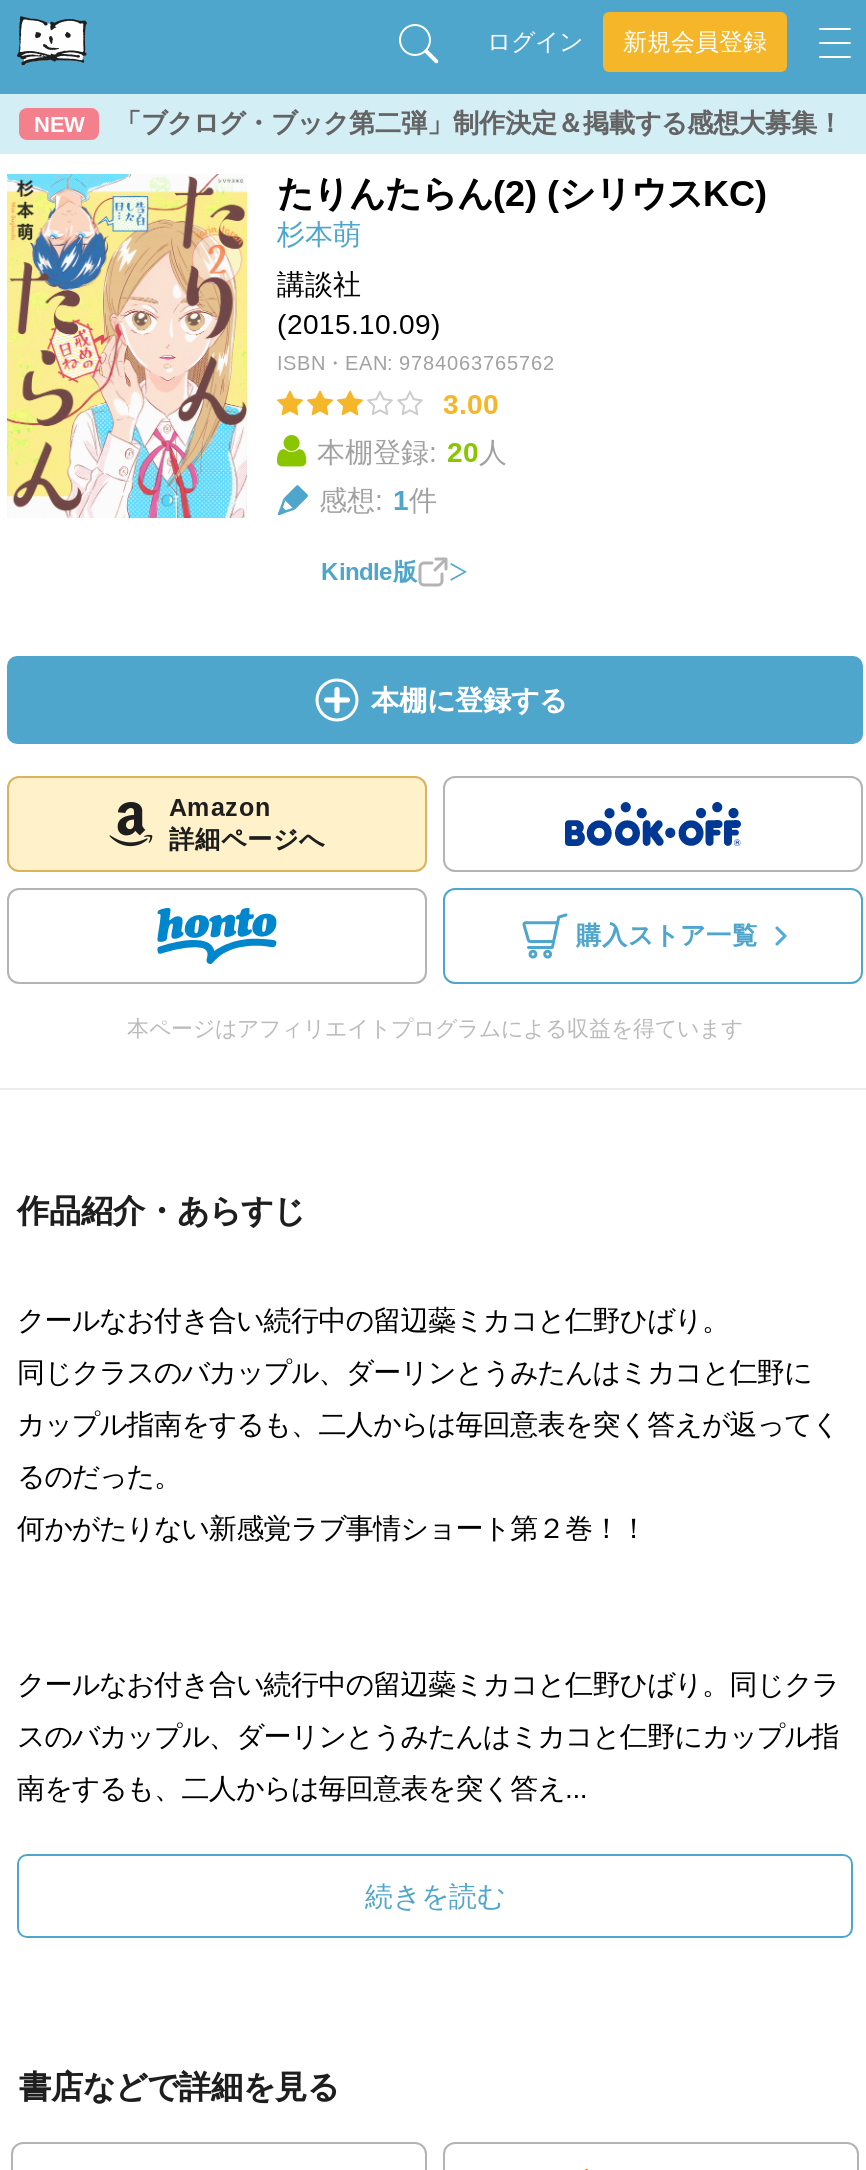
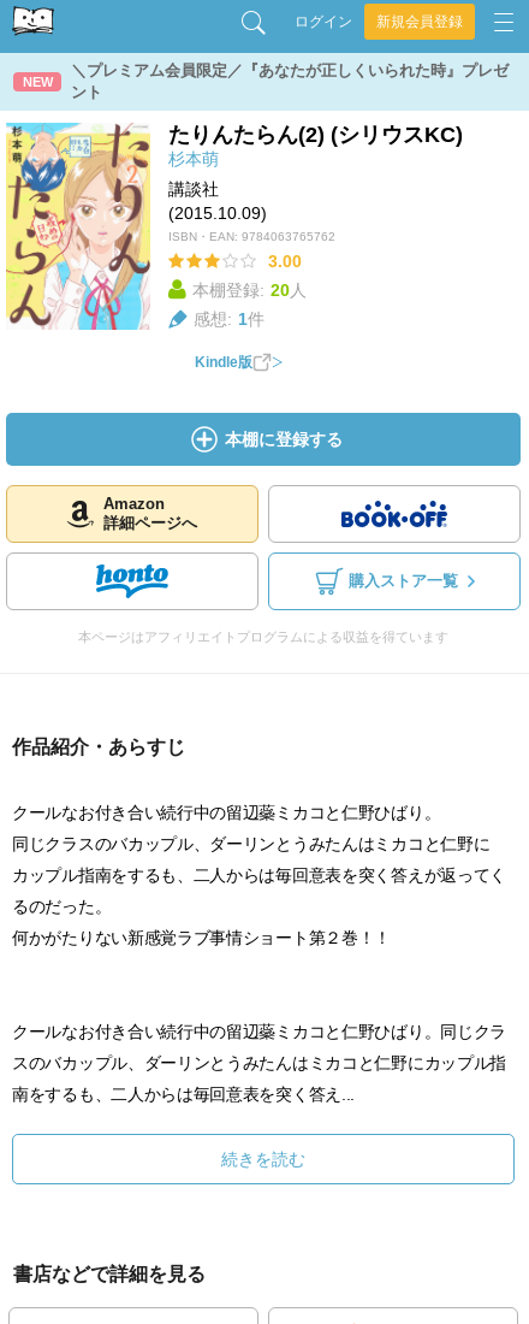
- 「ブクログ・ブック第二弾」制作決定＆掲載する感想大募集！
+ ＼プレミアム会員限定／『あなたが正しくいられた時』プレゼ
+ ント
